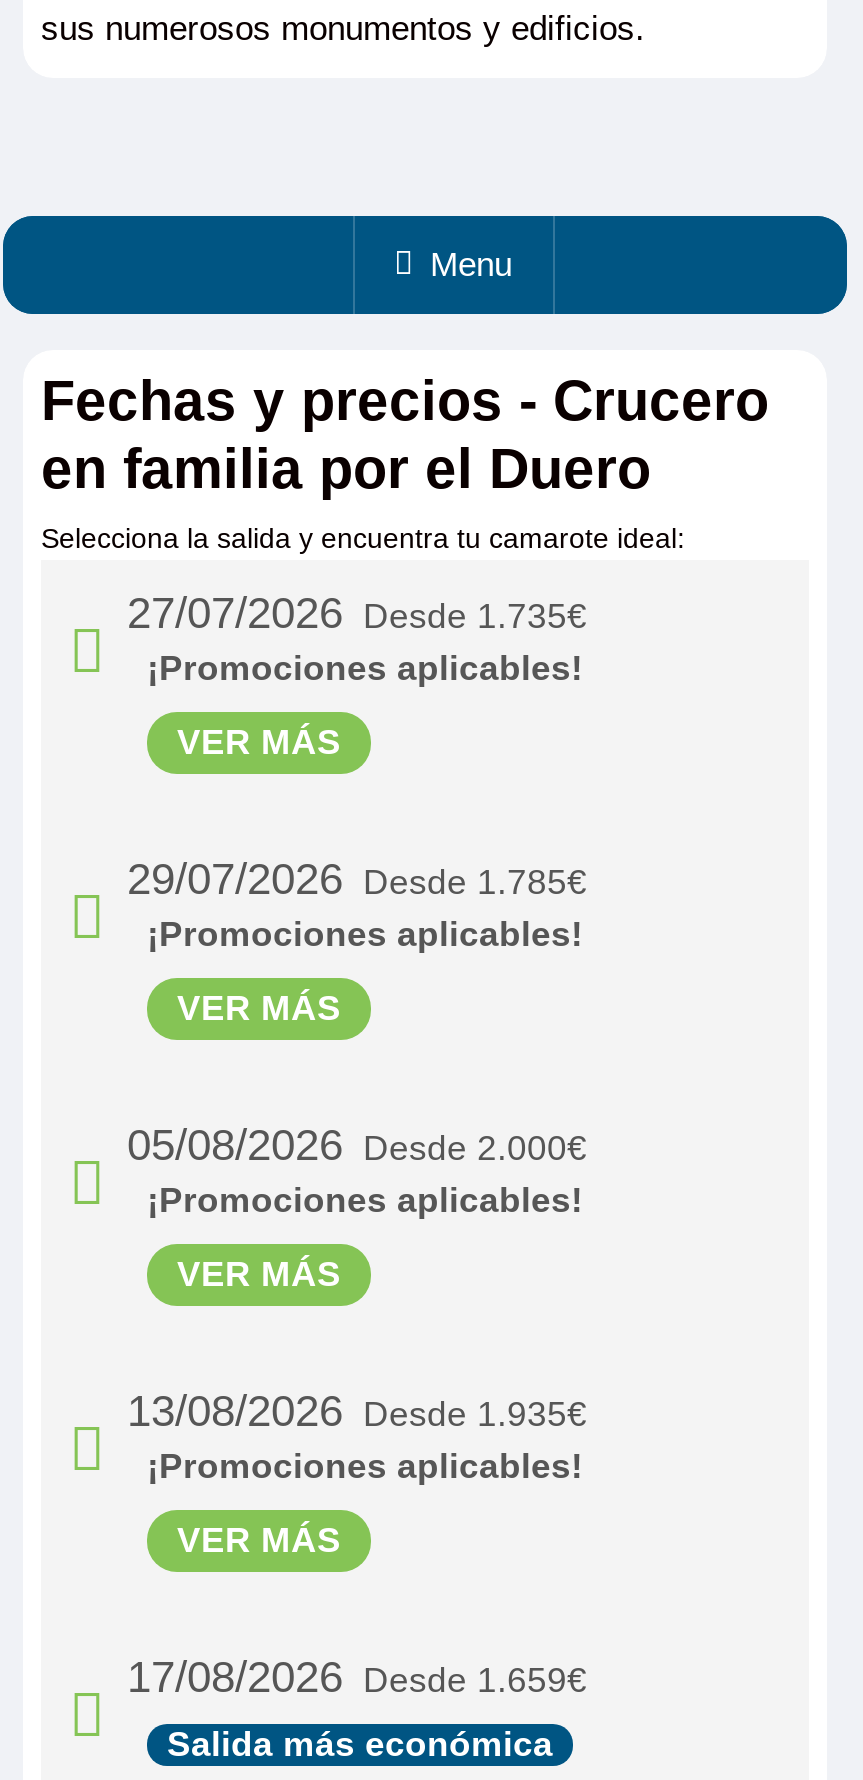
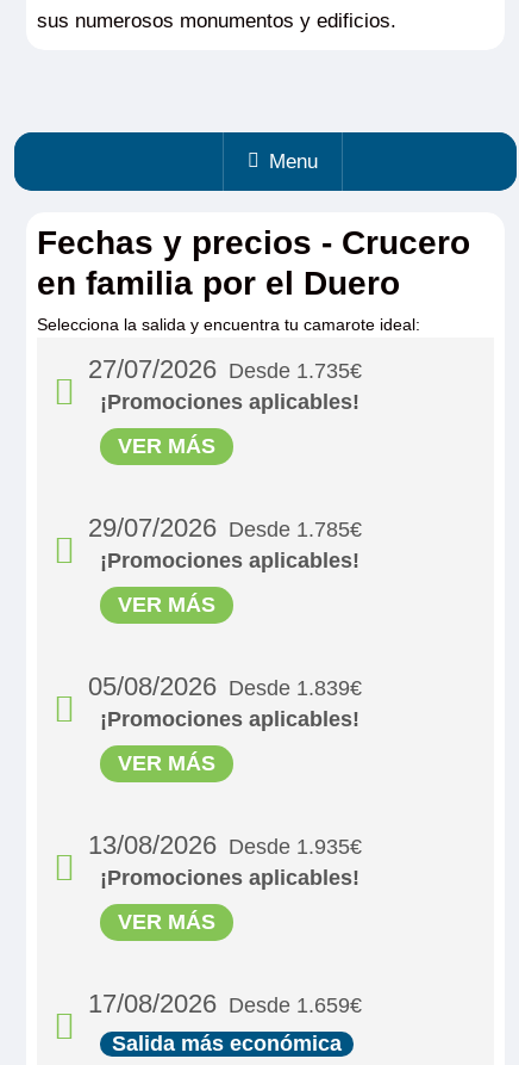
- 05/08/2026 Desde 2.000€
+ 05/08/2026 Desde 1.839€
